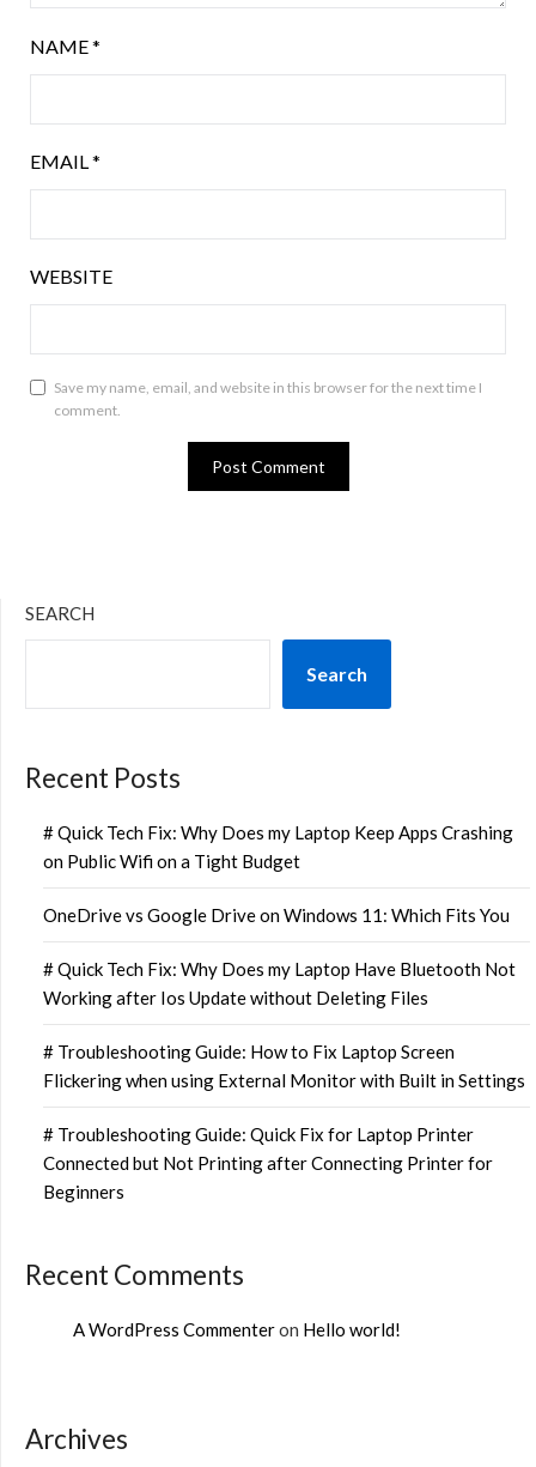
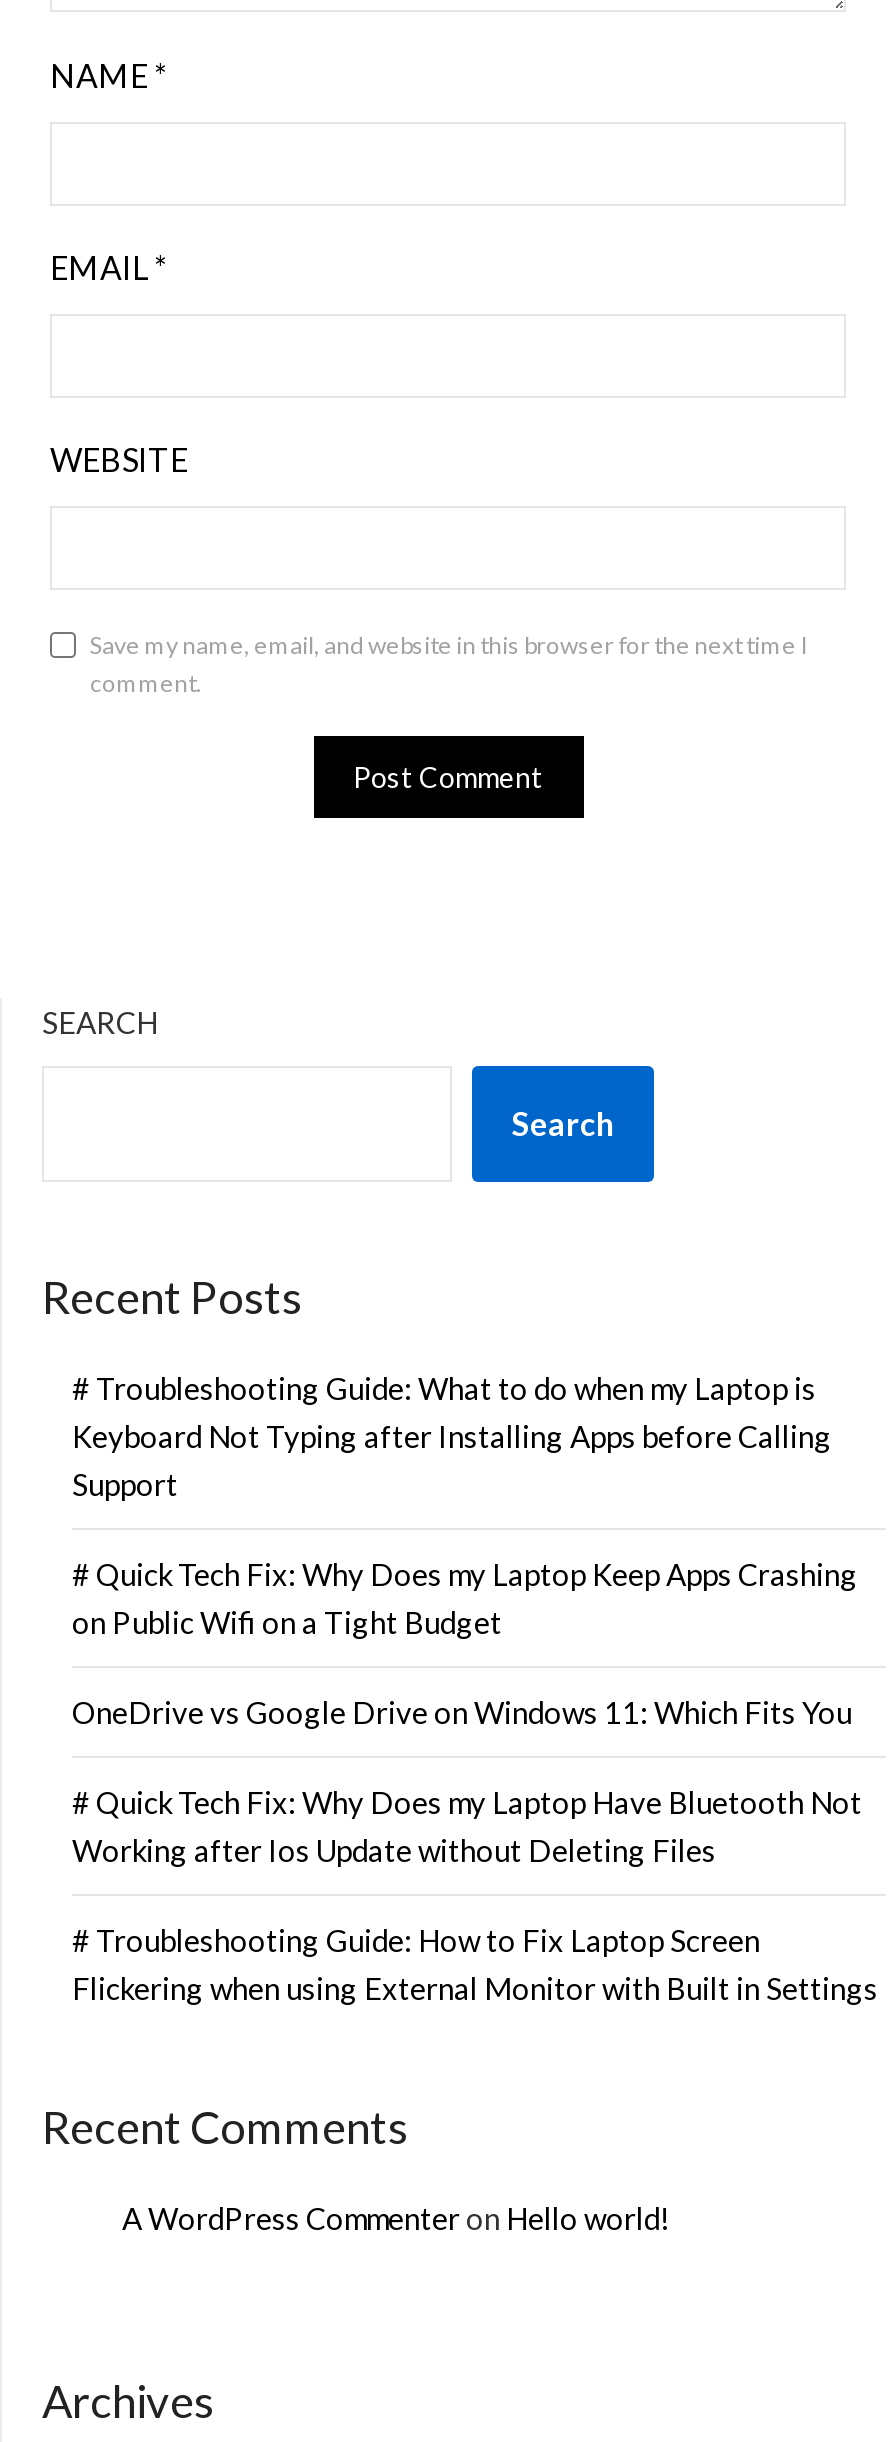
+ # Troubleshooting Guide: What to do when my Laptop is
+ Keyboard Not Typing after Installing Apps before Calling
+ Support

moved down: # Quick Tech Fix: Why Does my Laptop Keep Apps Crashing | on Public Wifi on a Tight Budget | OneDrive vs Google Drive on Windows 11: Which Fits You | # Quick Tech Fix: Why Does my Laptop Have Bluetooth Not | Working after Ios Update without Deleting Files | # Troubleshooting Guide: How to Fix Laptop Screen | Flickering when using External Monitor with Built in Settings

- # Troubleshooting Guide: Quick Fix for Laptop Printer
- Connected but Not Printing after Connecting Printer for
- Beginners
